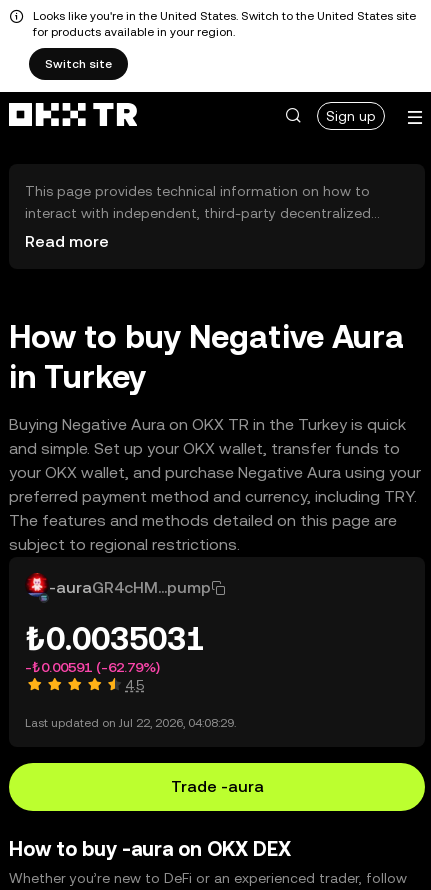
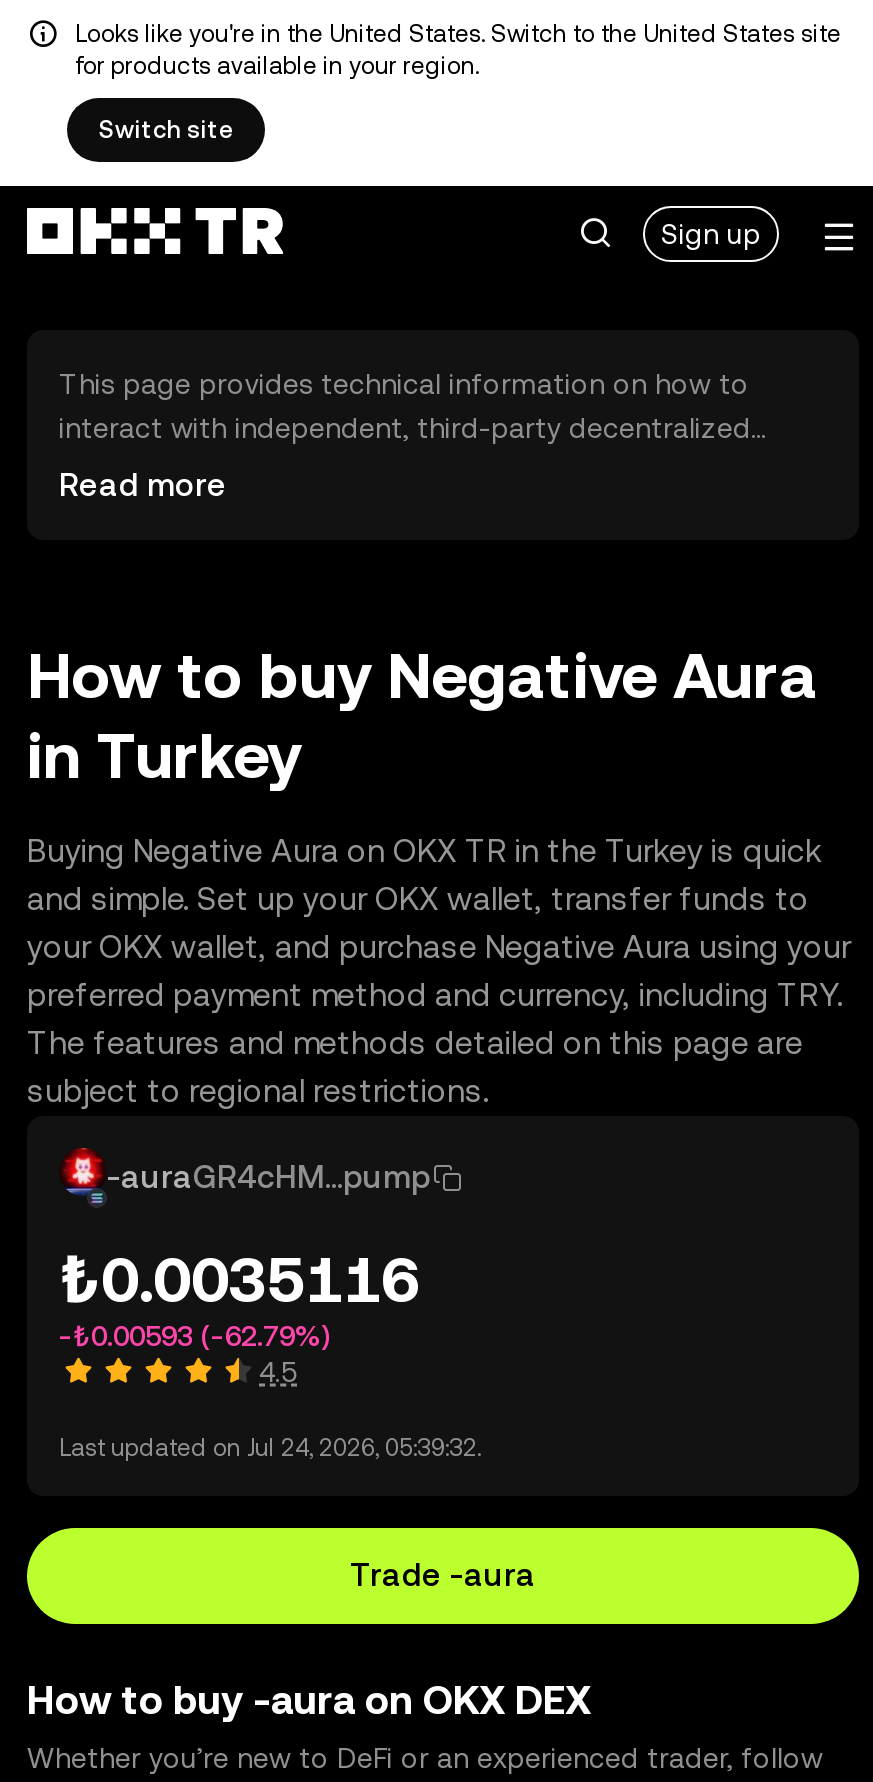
- ₺0.0035031
+ ₺0.0035116

- -₺0.00591 (-62.79%)
+ -₺0.00593 (-62.79%)

- Last updated on Jul 22, 2026, 04:08:29.
+ Last updated on Jul 24, 2026, 05:39:32.
